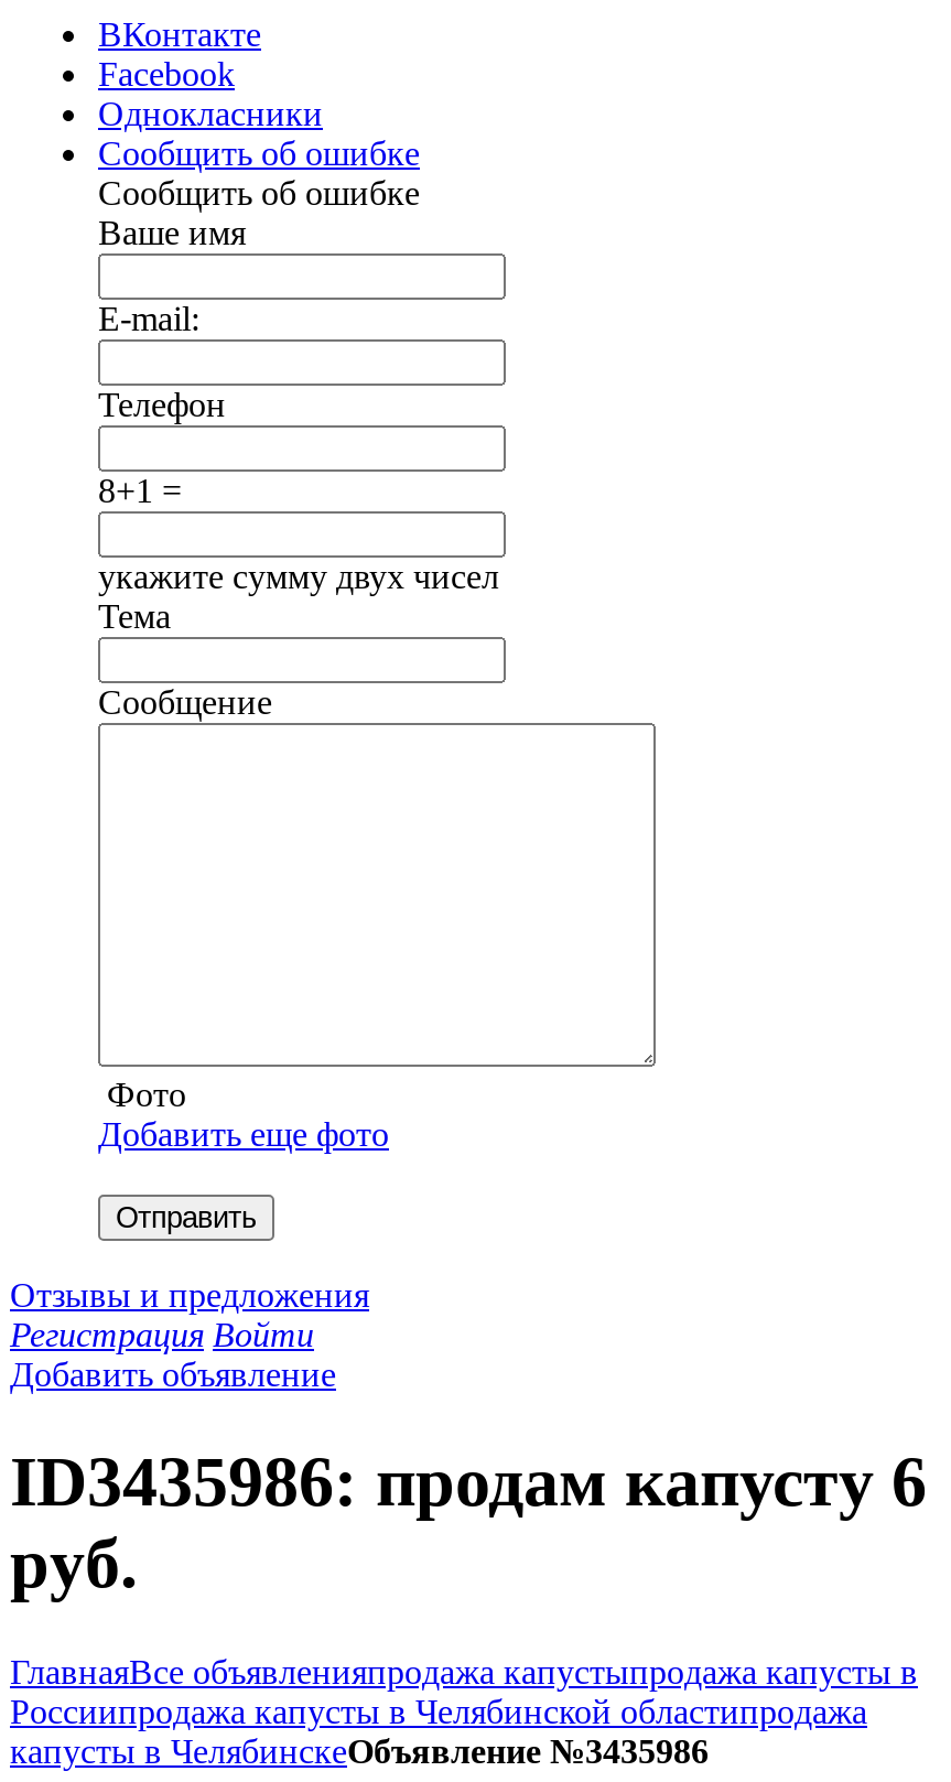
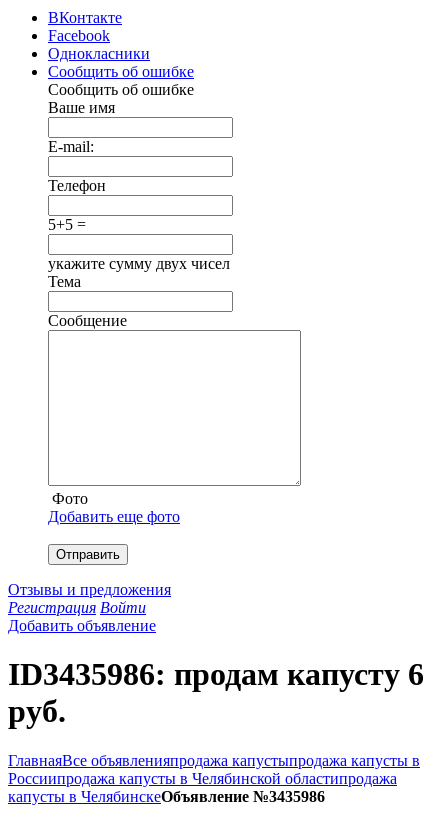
- 8+1 =
+ 5+5 =
